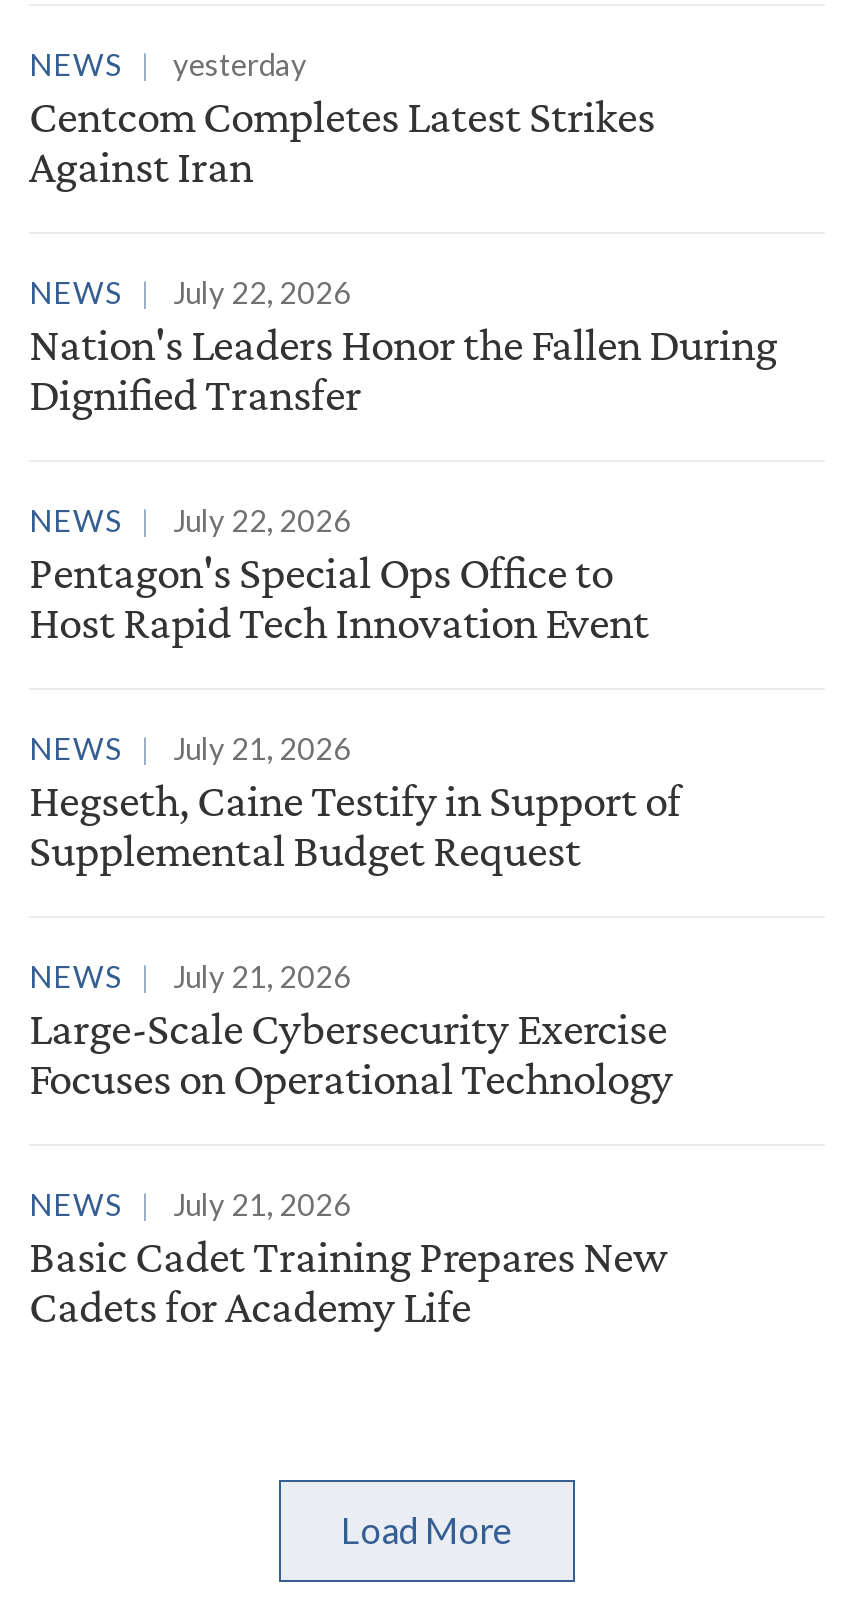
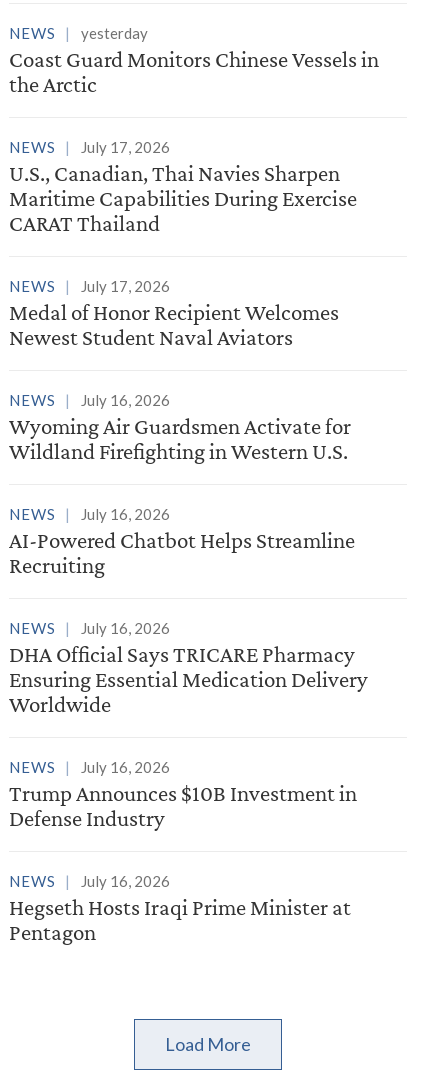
- Centcom Completes Latest Strikes
- Against Iran
+ Coast Guard Monitors Chinese Vessels in
+ the Arctic

- July 22, 2026
- Nation's Leaders Honor the Fallen During
- Dignified Transfer
+ July 17, 2026
+ U.S., Canadian, Thai Navies Sharpen
+ Maritime Capabilities During Exercise
+ CARAT Thailand

- July 22, 2026
- Pentagon's Special Ops Office to
- Host Rapid Tech Innovation Event
+ July 17, 2026
+ Medal of Honor Recipient Welcomes
+ Newest Student Naval Aviators

- July 21, 2026
- Hegseth, Caine Testify in Support of
- Supplemental Budget Request
+ July 16, 2026
+ Wyoming Air Guardsmen Activate for
+ Wildland Firefighting in Western U.S.

- July 21, 2026
- Large-Scale Cybersecurity Exercise
- Focuses on Operational Technology
+ July 16, 2026
+ AI-Powered Chatbot Helps Streamline
+ Recruiting

- July 21, 2026
- Basic Cadet Training Prepares New
- Cadets for Academy Life
+ July 16, 2026
+ DHA Official Says TRICARE Pharmacy
+ Ensuring Essential Medication Delivery
+ Worldwide
+ NEWS
+ July 16, 2026
+ Trump Announces $10B Investment in
+ Defense Industry
+ NEWS
+ July 16, 2026
+ Hegseth Hosts Iraqi Prime Minister at
+ Pentagon
